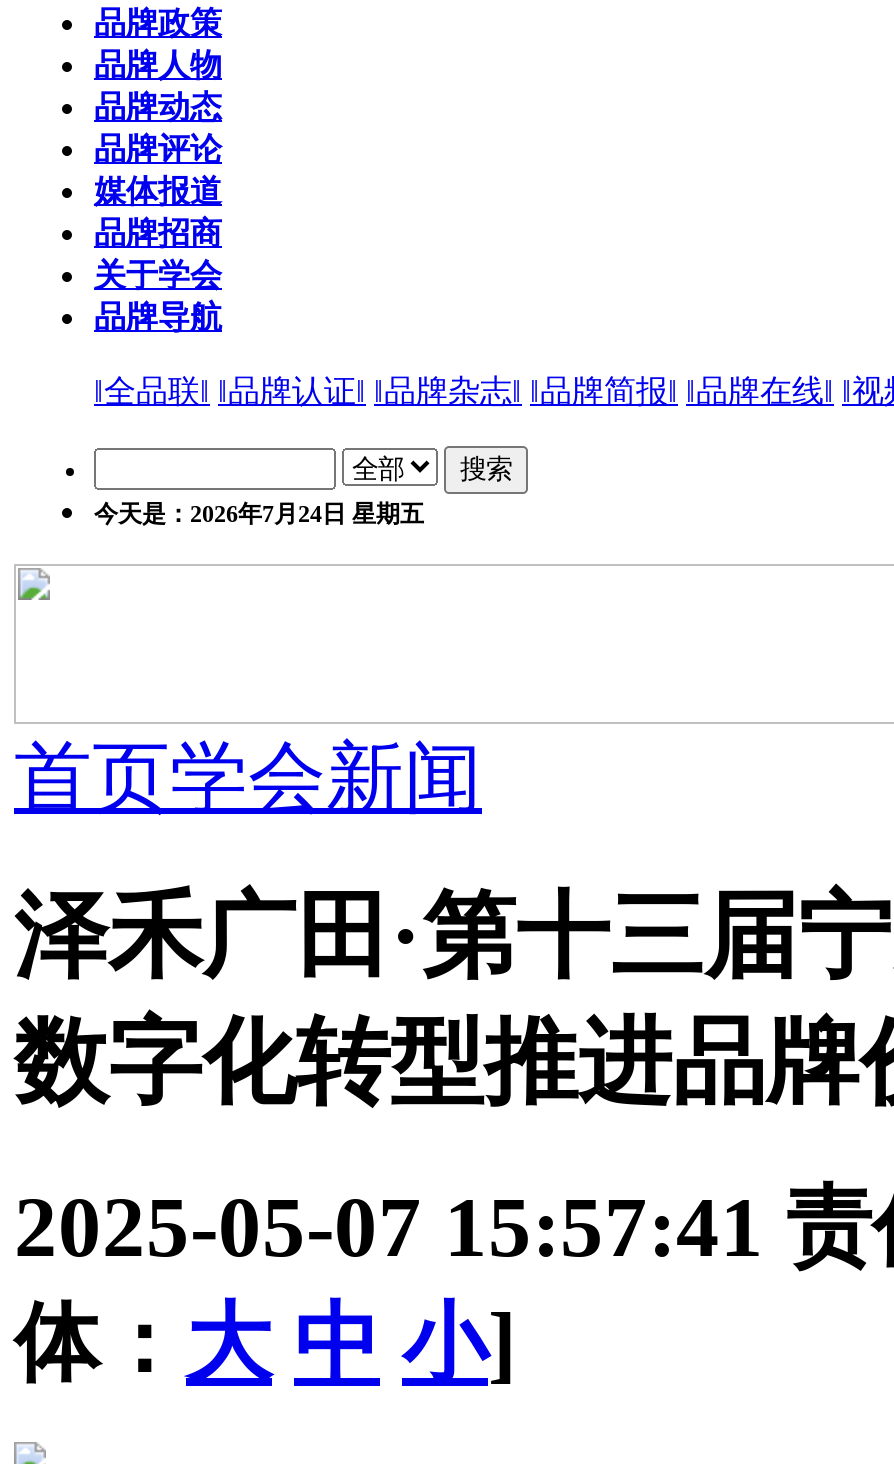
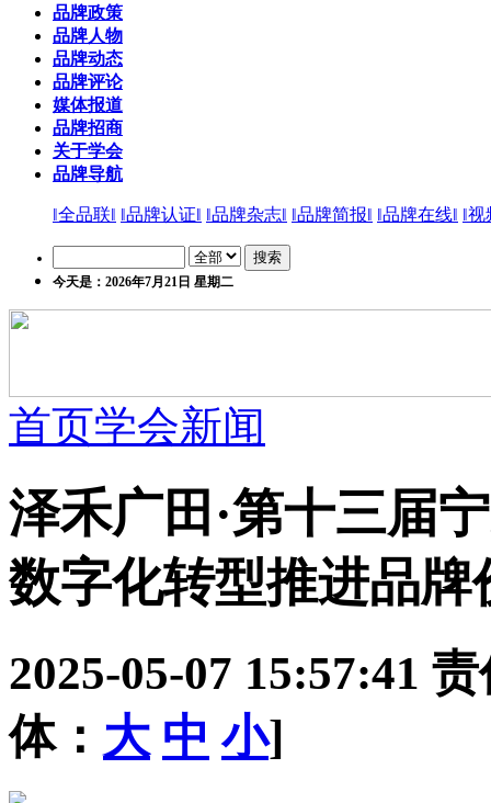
- 今天是：2026年7月24日 星期五
+ 今天是：2026年7月21日 星期二
